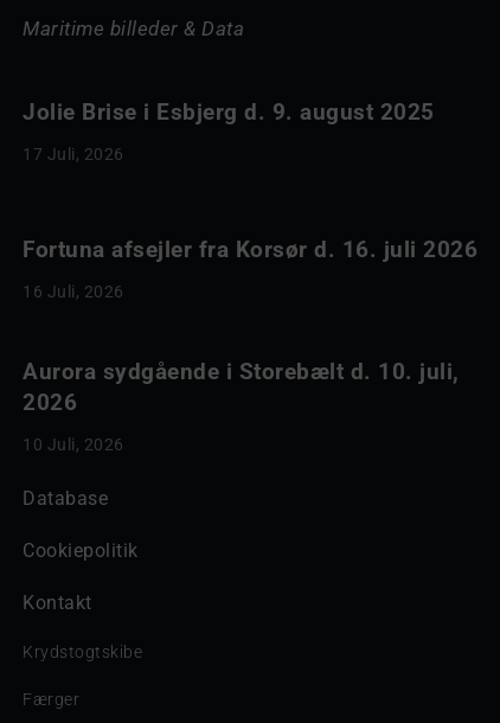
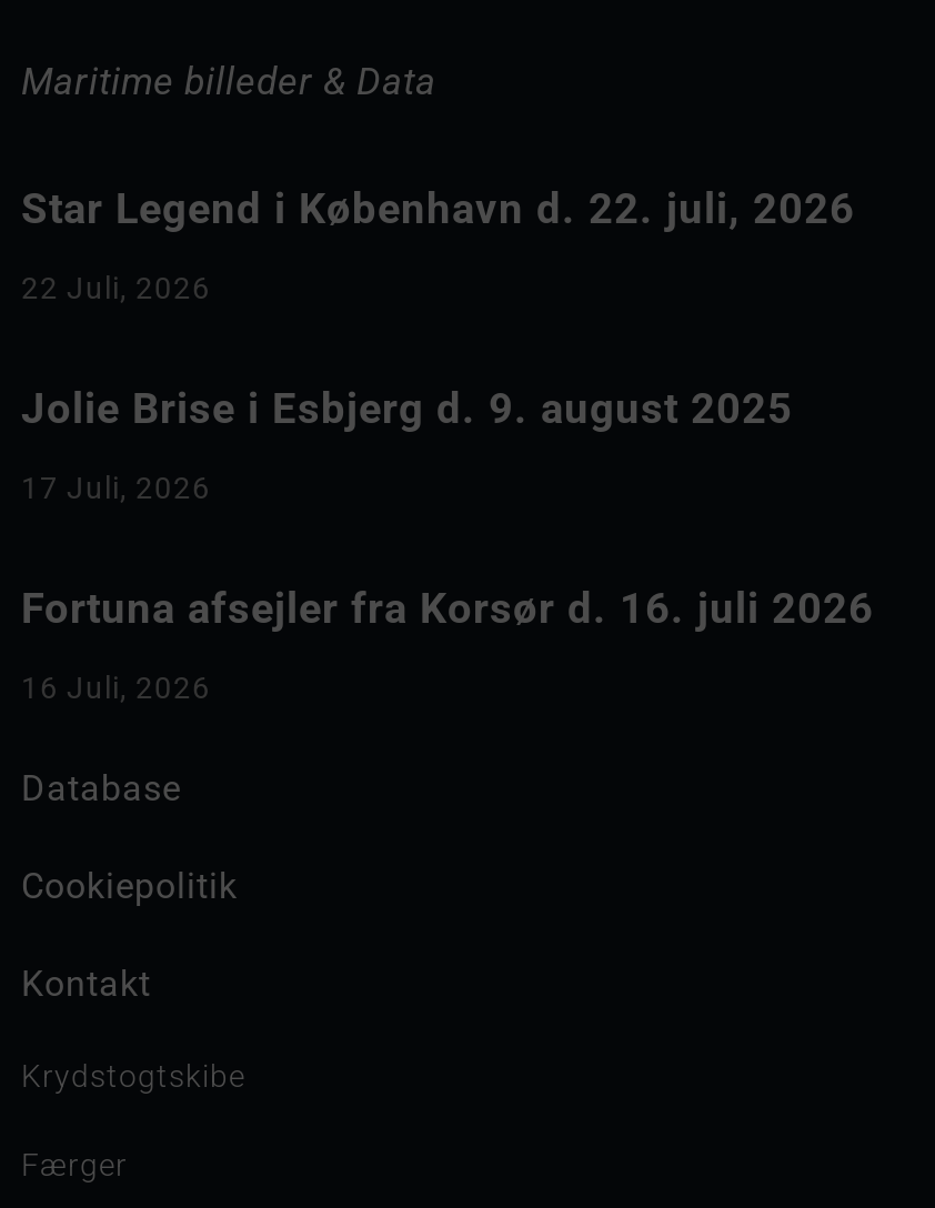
+ Star Legend i København d. 22. juli, 2026
+ 22 Juli, 2026

moved down: Jolie Brise i Esbjerg d. 9. august 2025 | 17 Juli, 2026

moved down: Fortuna afsejler fra Korsør d. 16. juli 2026 | 16 Juli, 2026

- Aurora sydgående i Storebælt d. 10. juli,
- 2026
- 10 Juli, 2026
